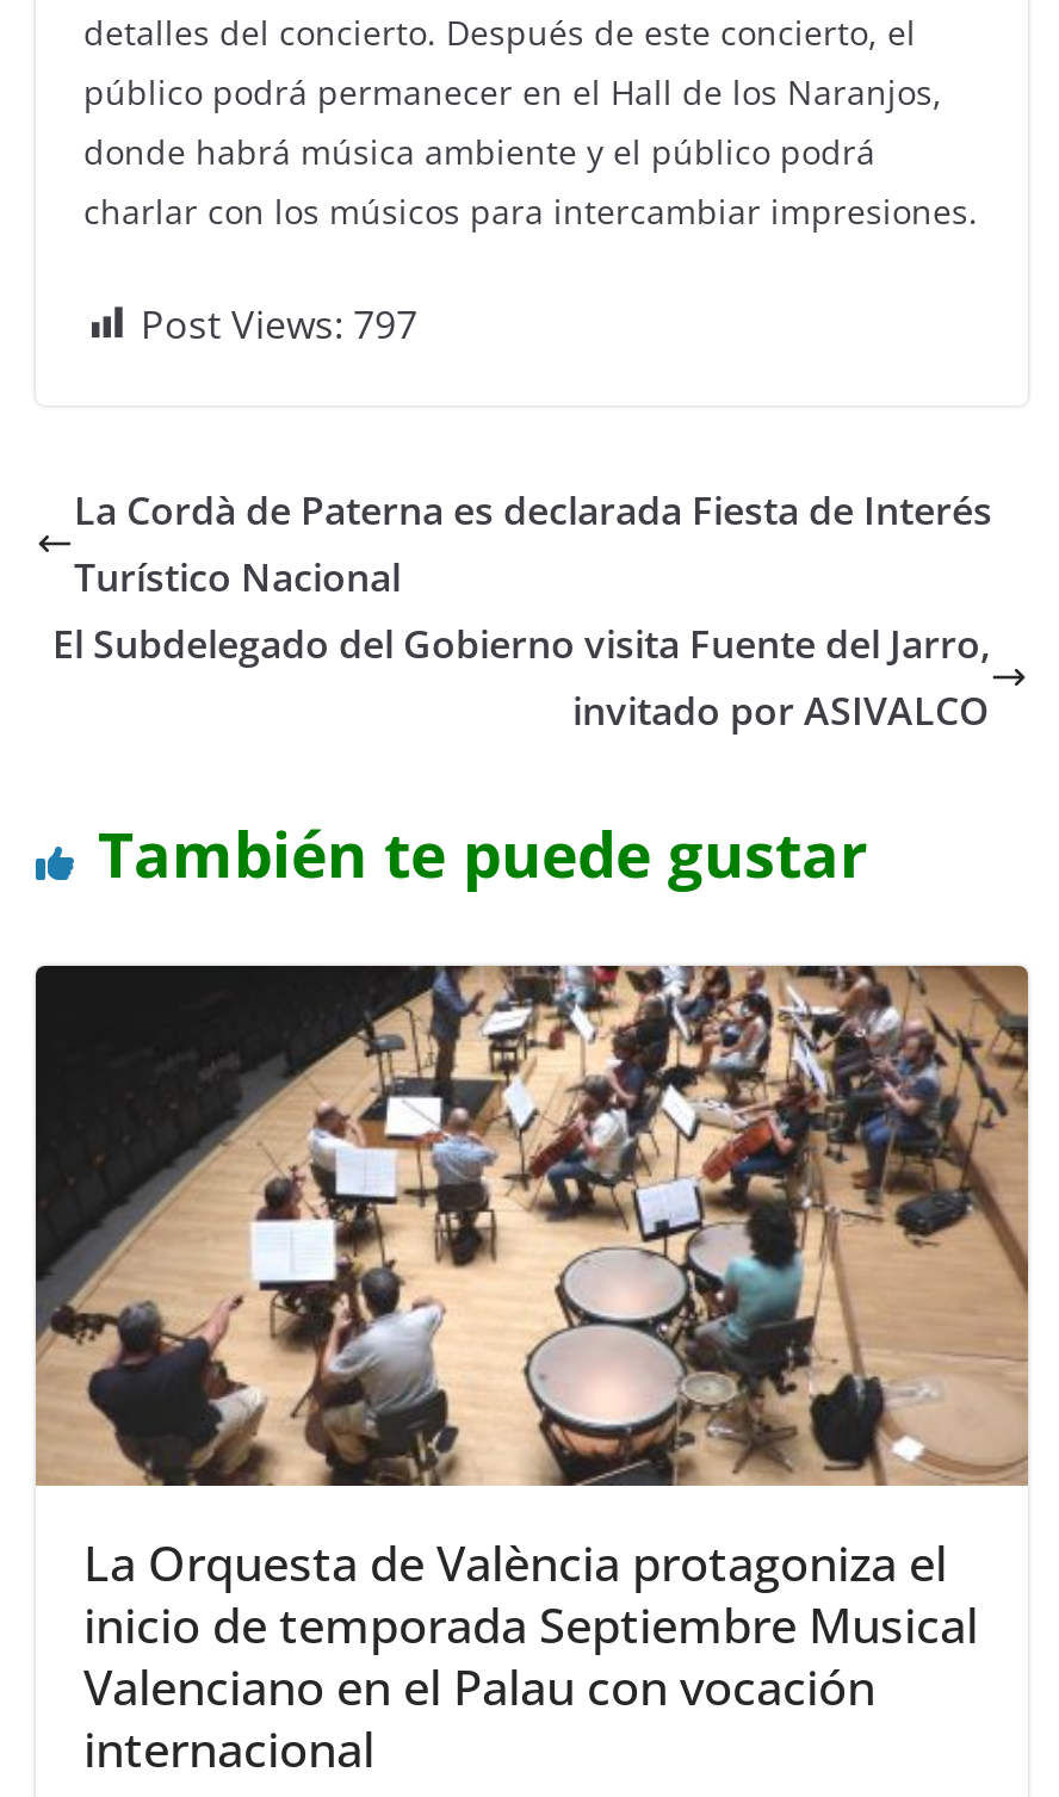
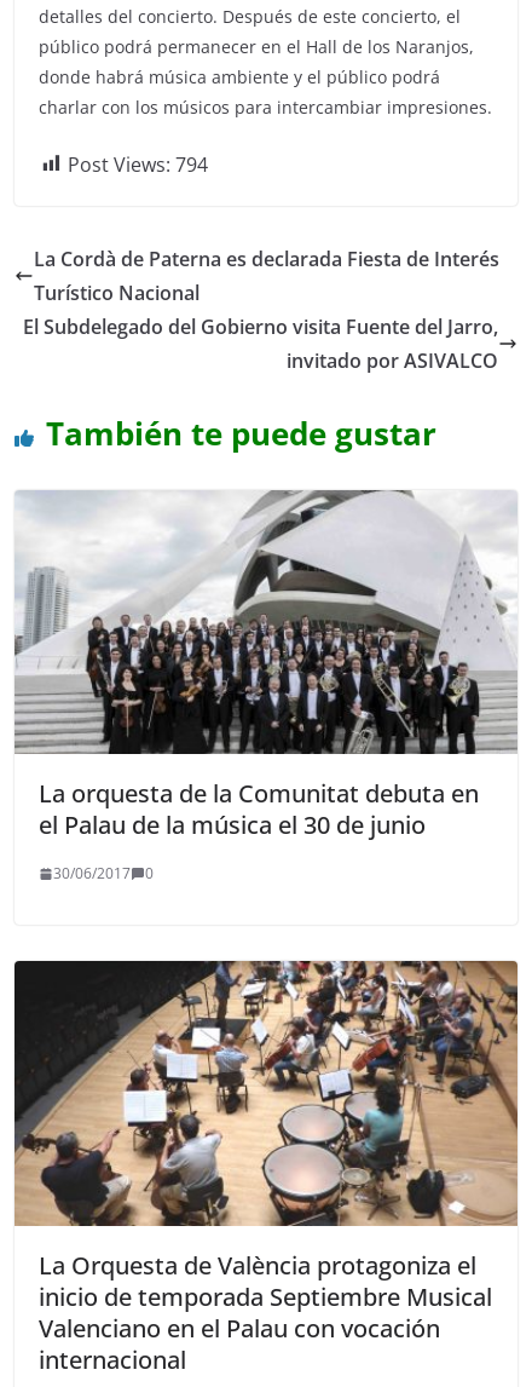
- Post Views: 797
+ Post Views: 794

+ [image]
+ La orquesta de la Comunitat debuta en
+ el Palau de la música el 30 de junio
+ 30/06/2017
+ 0
